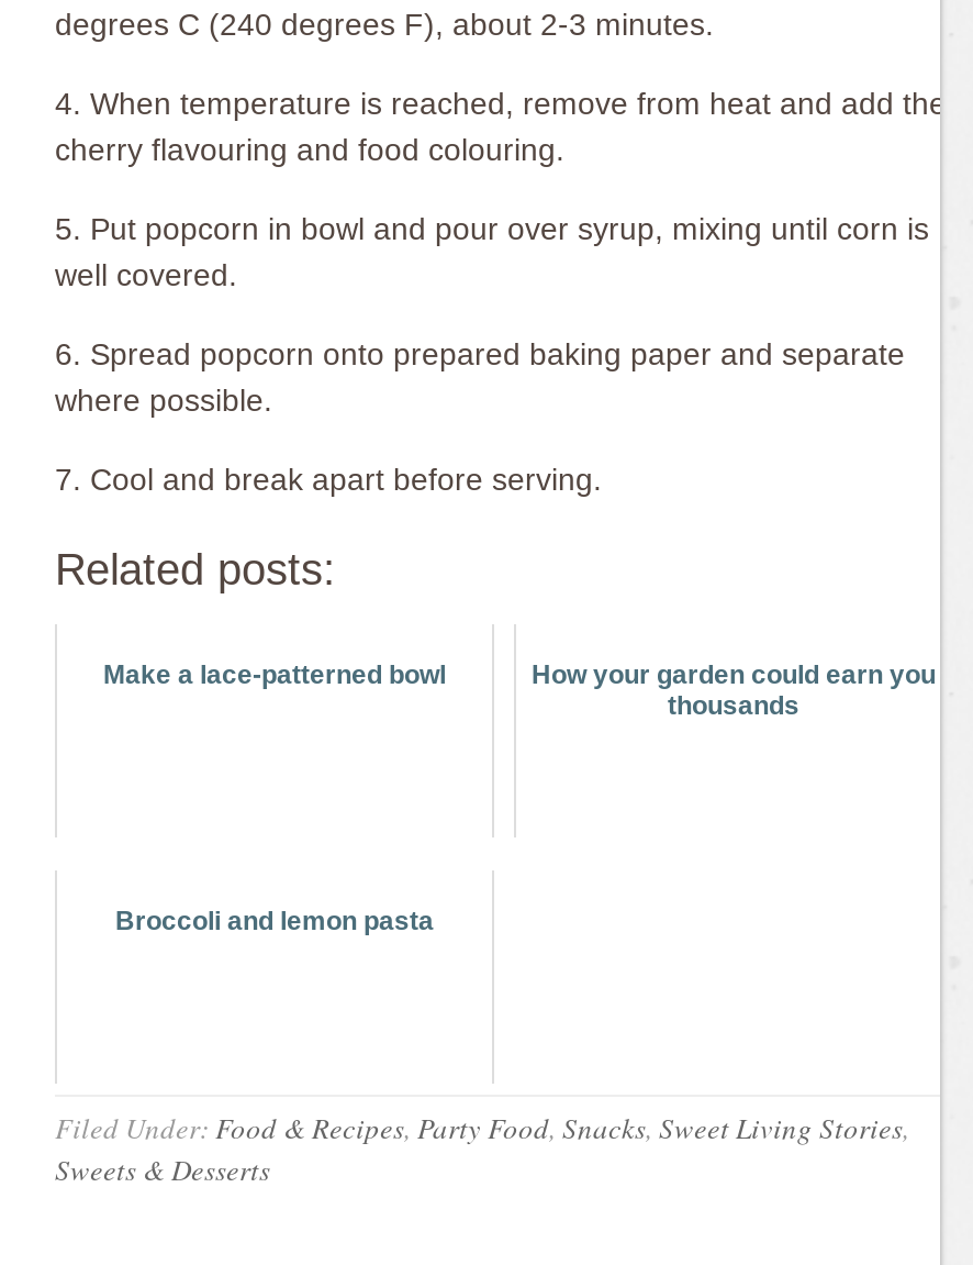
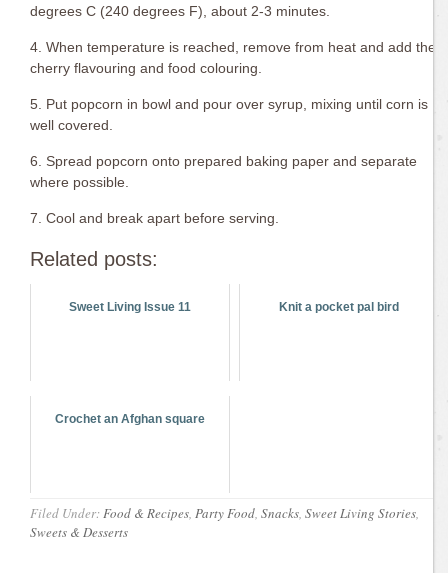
- Make a lace-patterned bowl
- How your garden could earn you
- thousands
+ Sweet Living Issue 11
+ Knit a pocket pal bird

- Broccoli and lemon pasta
+ Crochet an Afghan square
